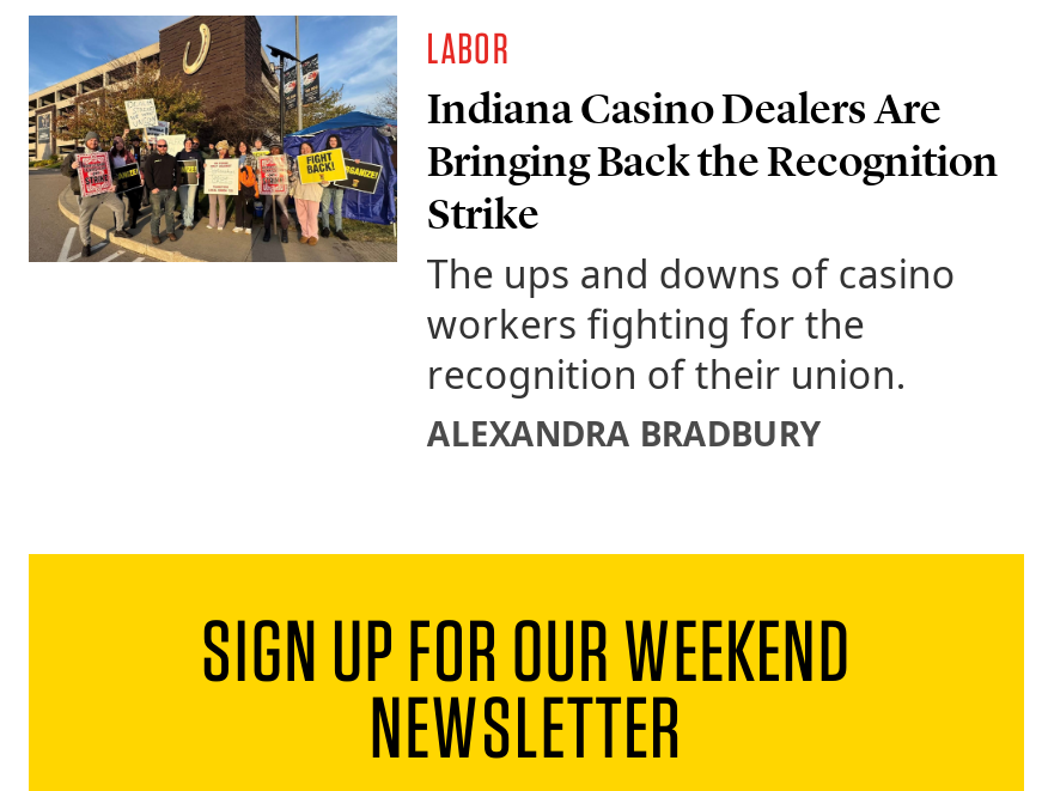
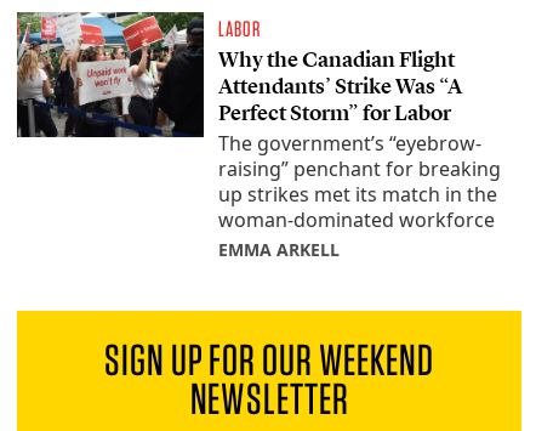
- [image]
- Indiana Casino Dealers Are
- Bringing Back the Recognition
- Strike
- The ups and downs of casino
- workers fighting for the
- recognition of their union.
- ALEXANDRA BRADBURY
+ [image]
+ Why the Canadian Flight
+ Attendants’ Strike Was “A
+ Perfect Storm” for Labor
+ The government’s “eyebrow-
+ raising” penchant for breaking
+ up strikes met its match in the
+ woman-dominated workforce
+ EMMA ARKELL
